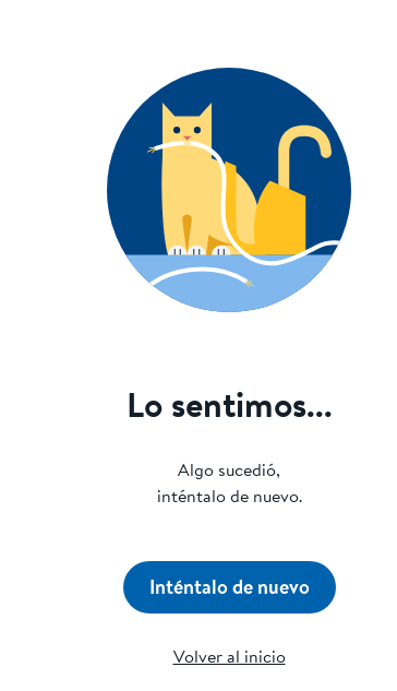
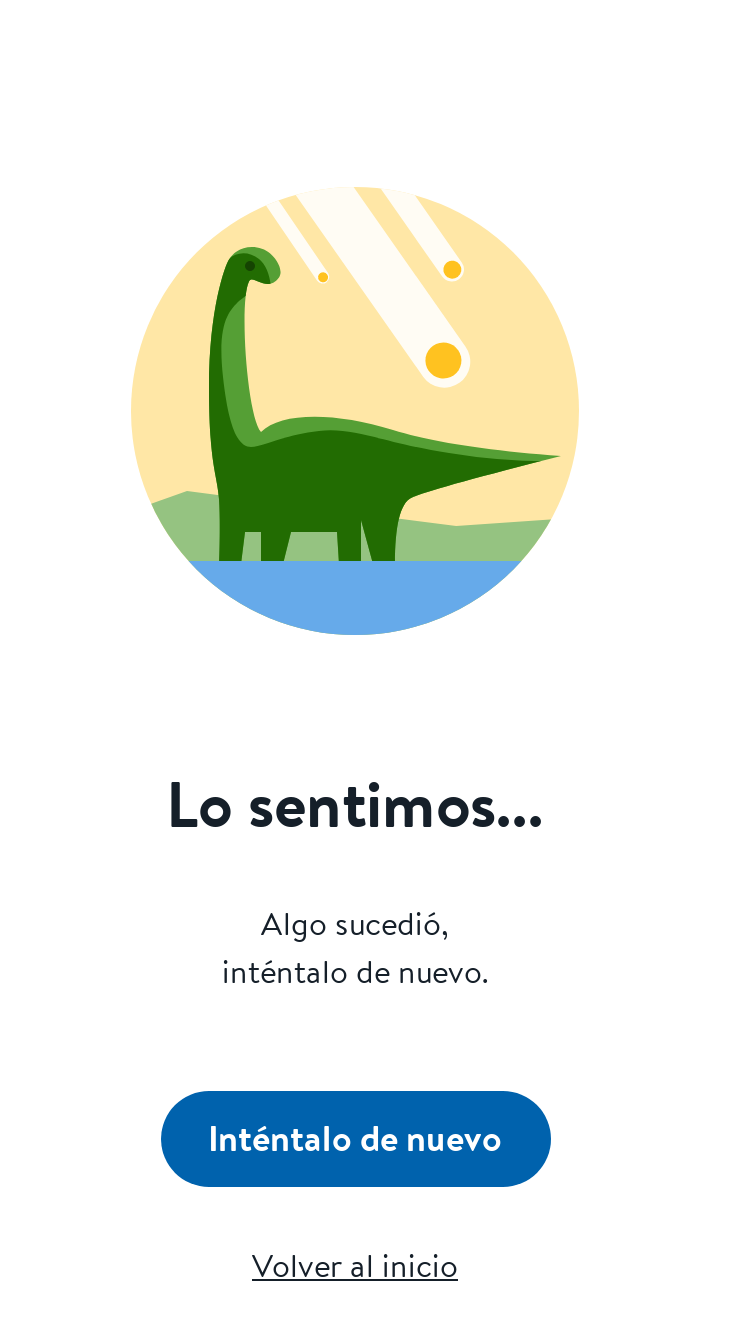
- [image]
+ [image]
